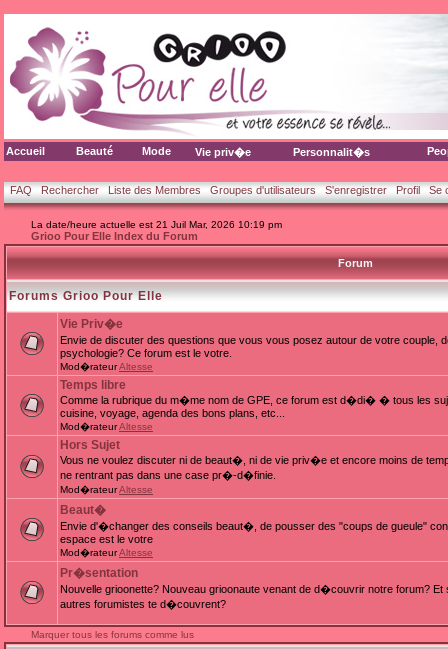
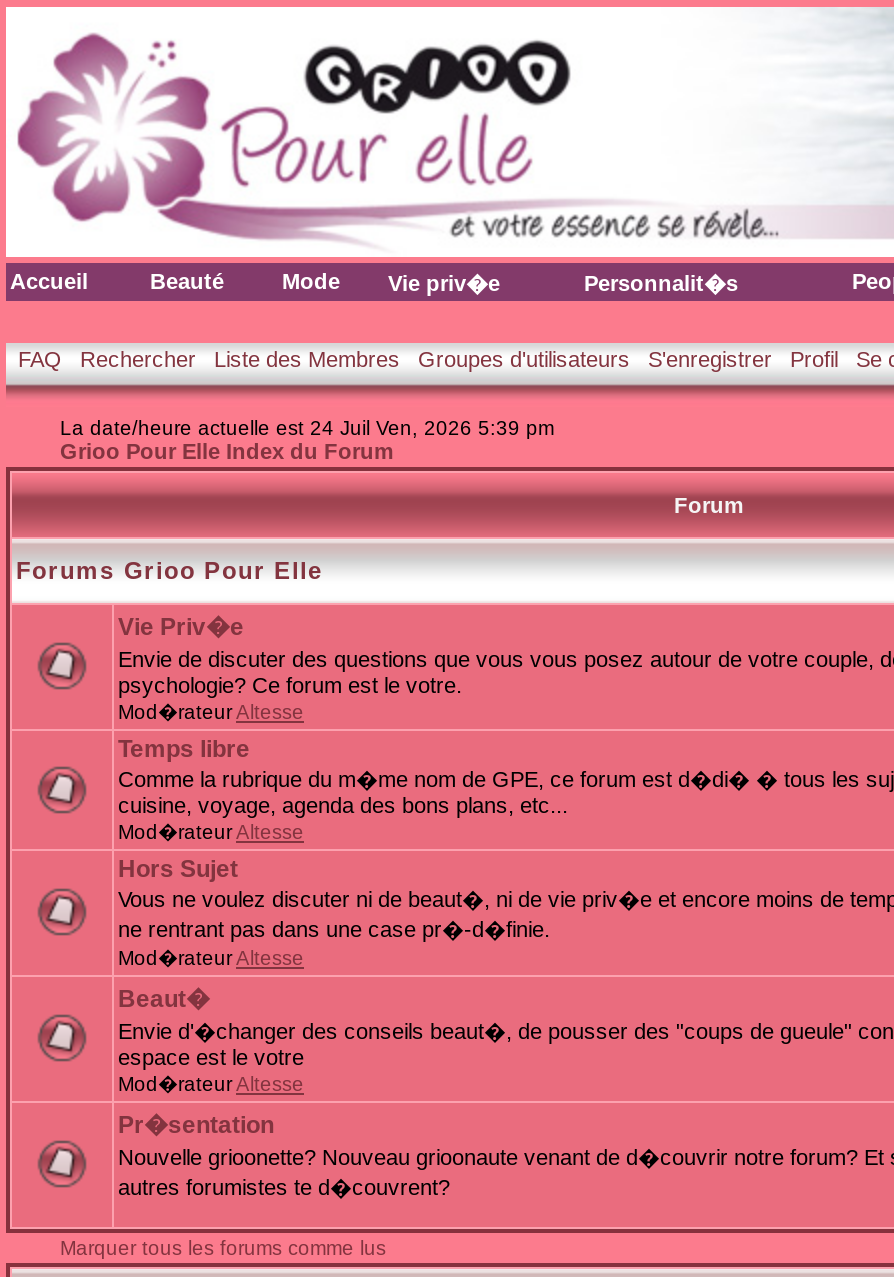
- La date/heure actuelle est 21 Juil Mar, 2026 10:19 pm
+ La date/heure actuelle est 24 Juil Ven, 2026 5:39 pm
